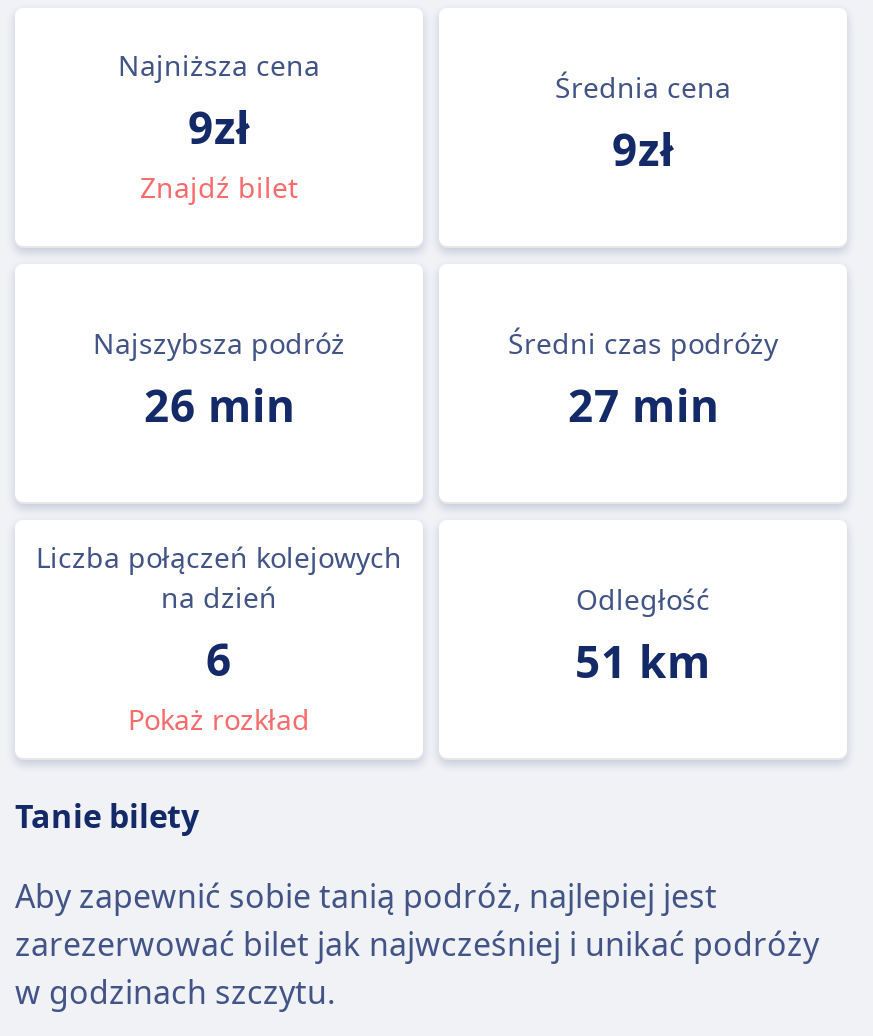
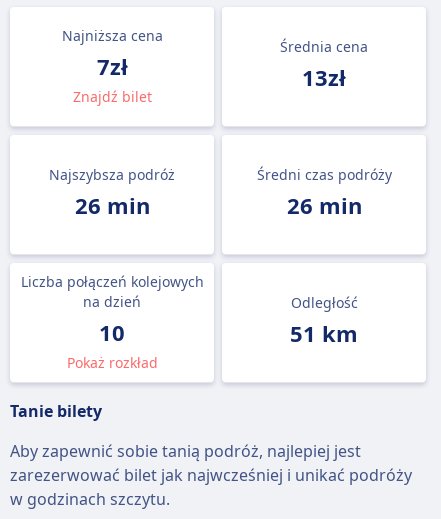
- 9zł
+ 7zł

- 9zł
+ 13zł

- 27 min
+ 26 min

- 6
+ 10
